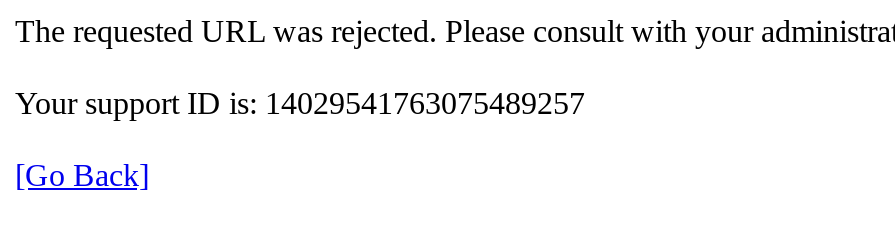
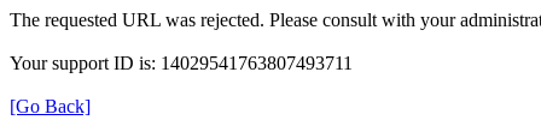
- Your support ID is: 14029541763075489257
+ Your support ID is: 14029541763807493711
